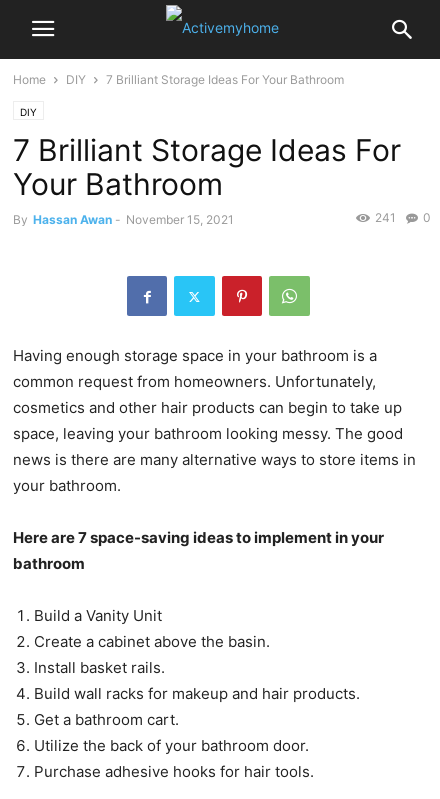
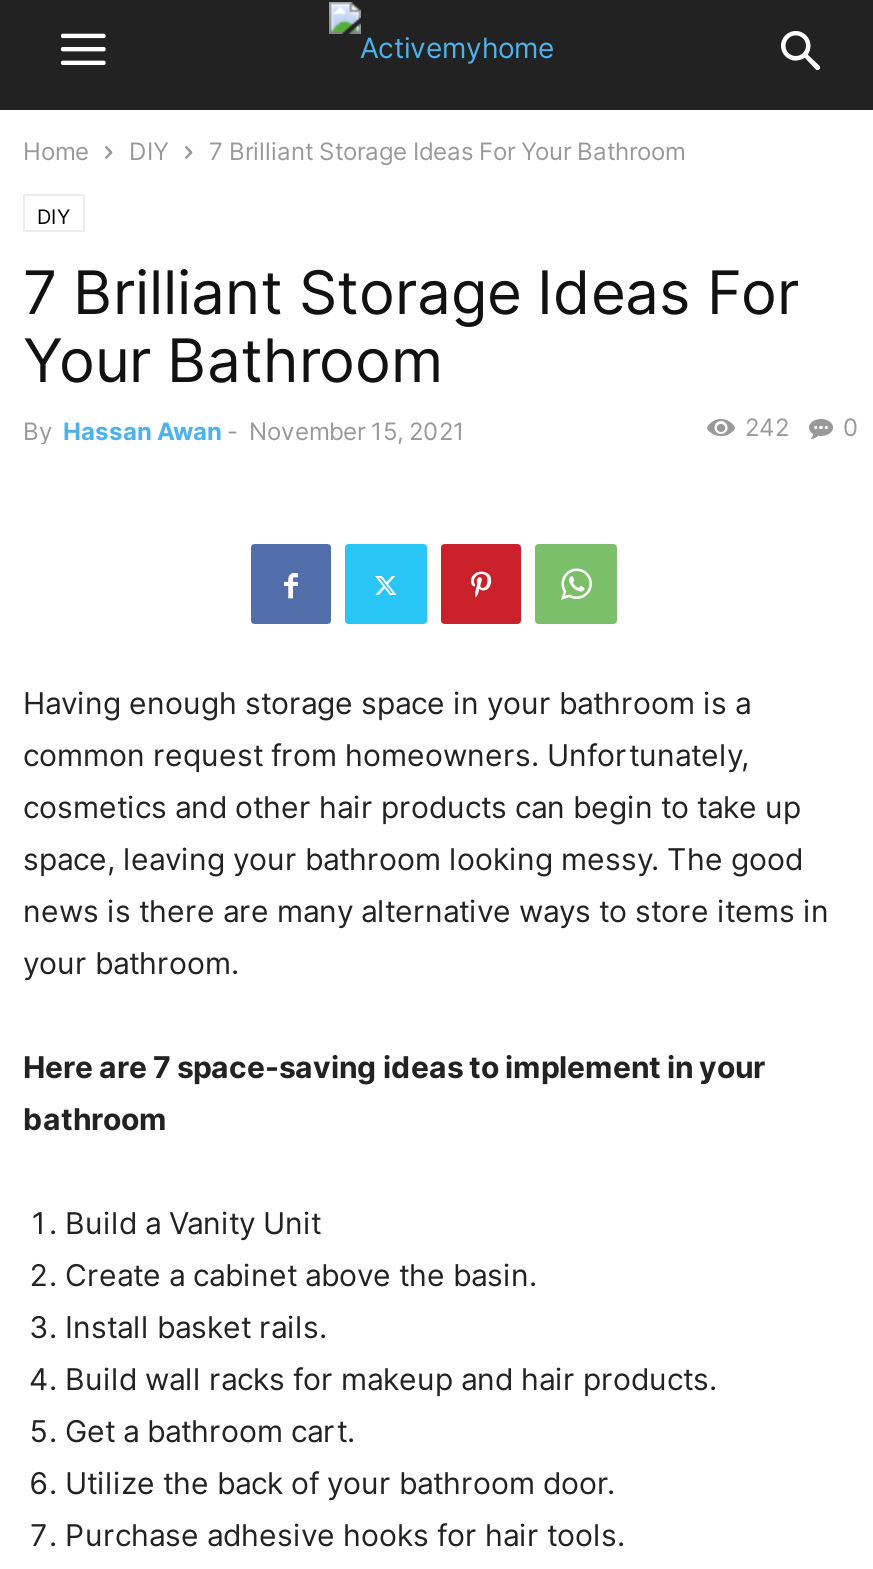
- 241 0
+ 242 0
